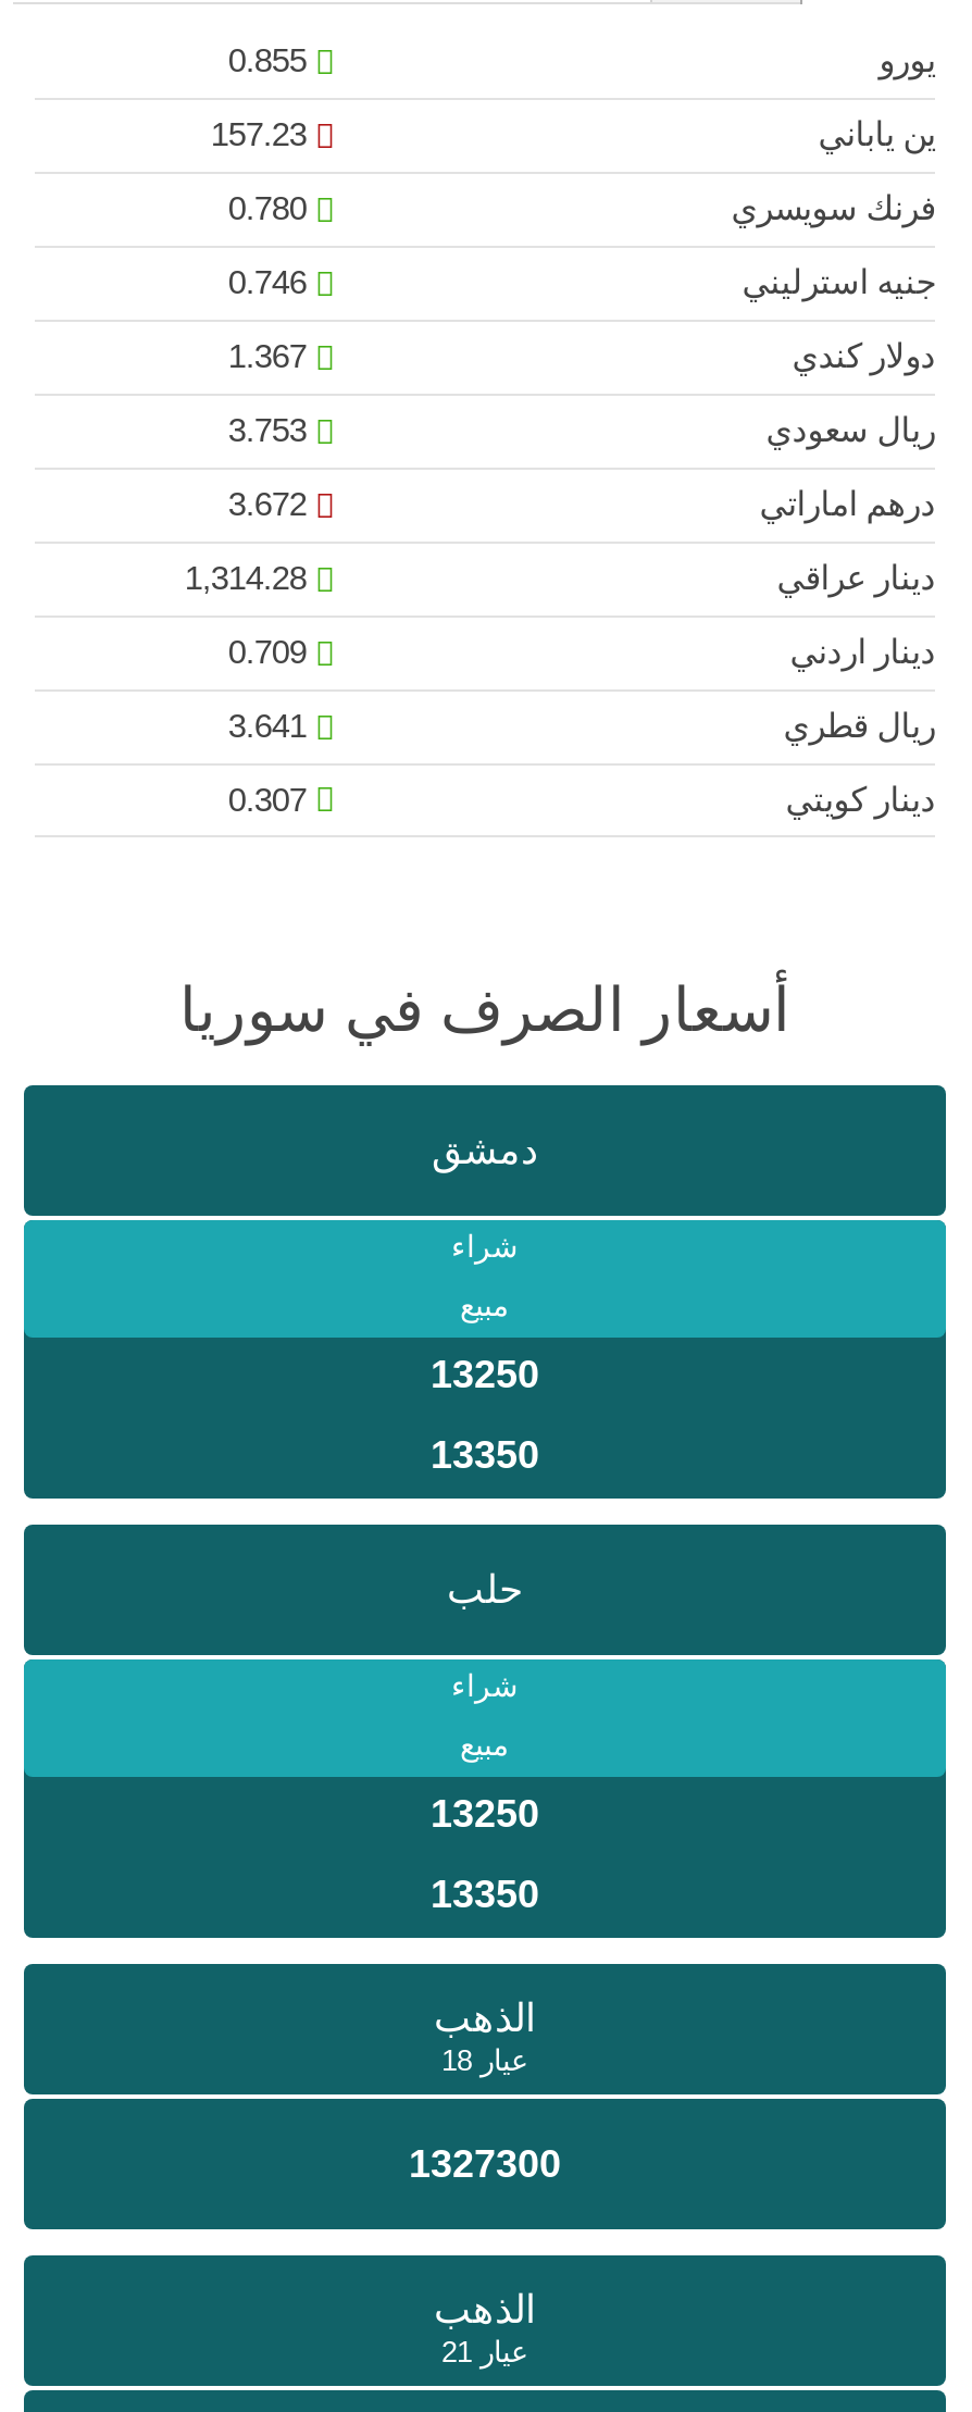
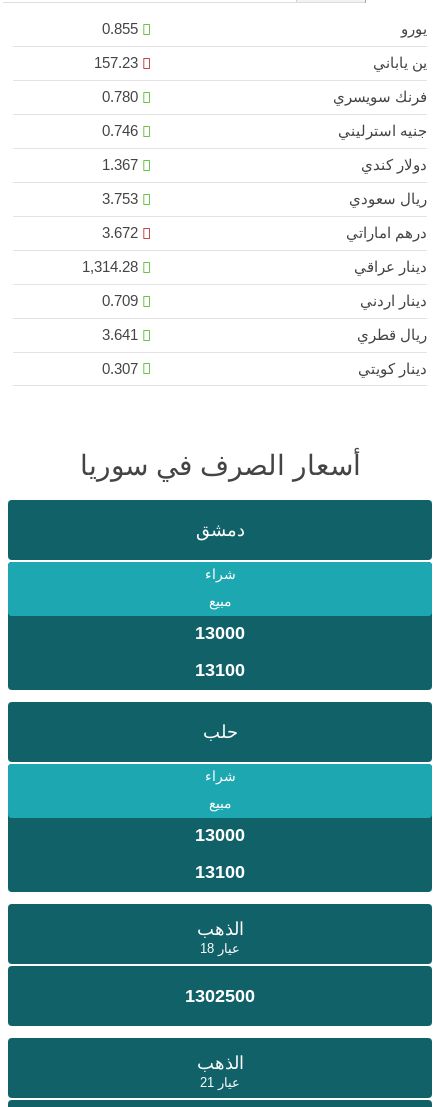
- 13250
+ 13000

- 13350
+ 13100

- 13250
+ 13000

- 13350
+ 13100

- 1327300
+ 1302500
